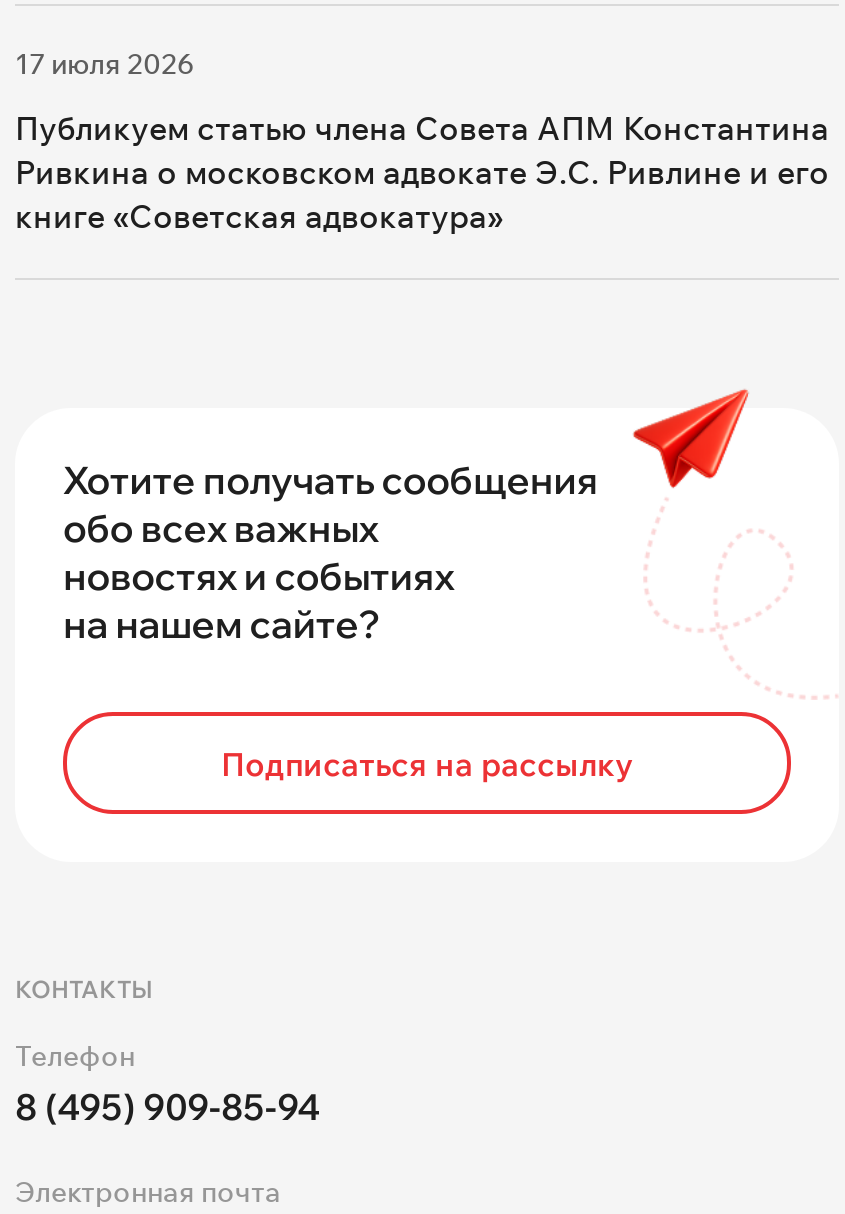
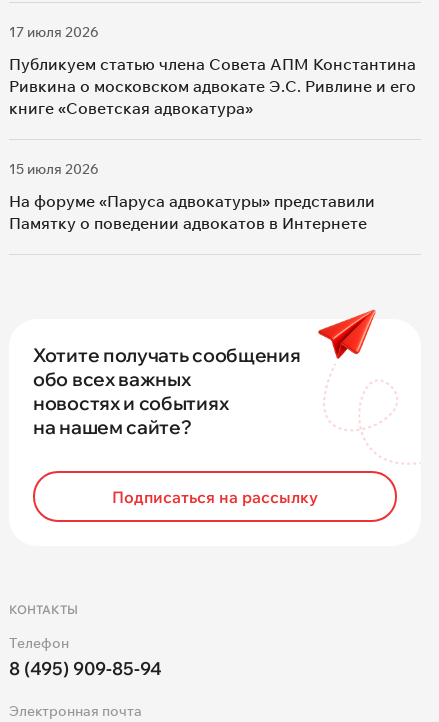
+ 15 июля 2026
+ На форуме «Паруса адвокатуры» представили
+ Памятку о поведении адвокатов в Интернете
